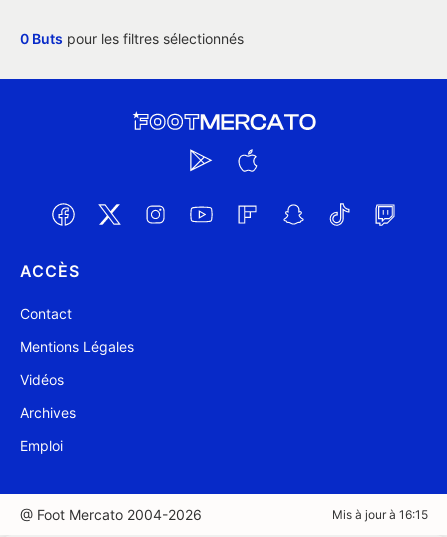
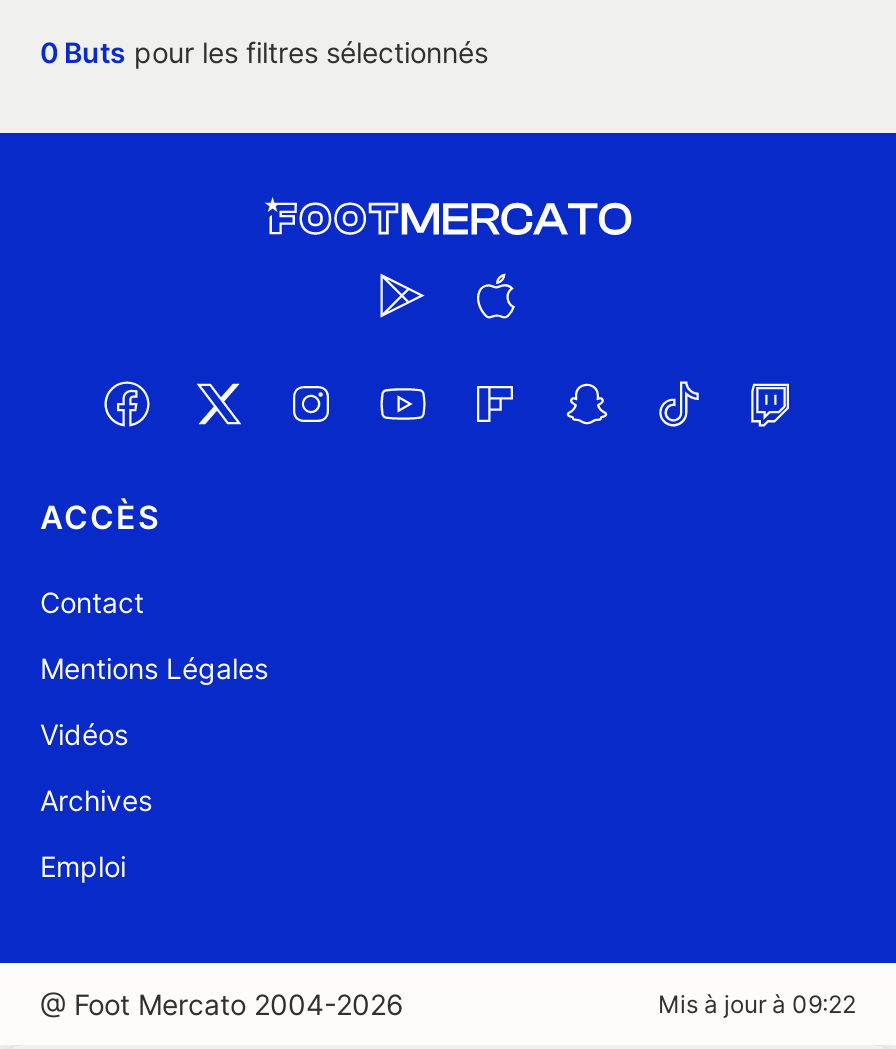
- Mis à jour à 16:15
+ Mis à jour à 09:22
